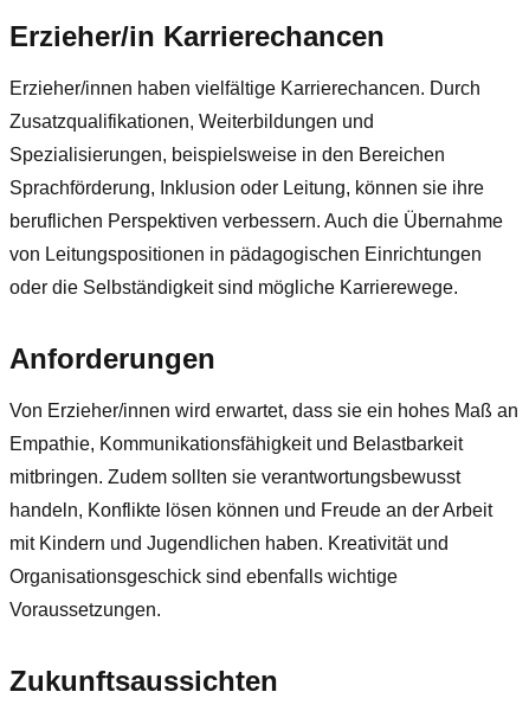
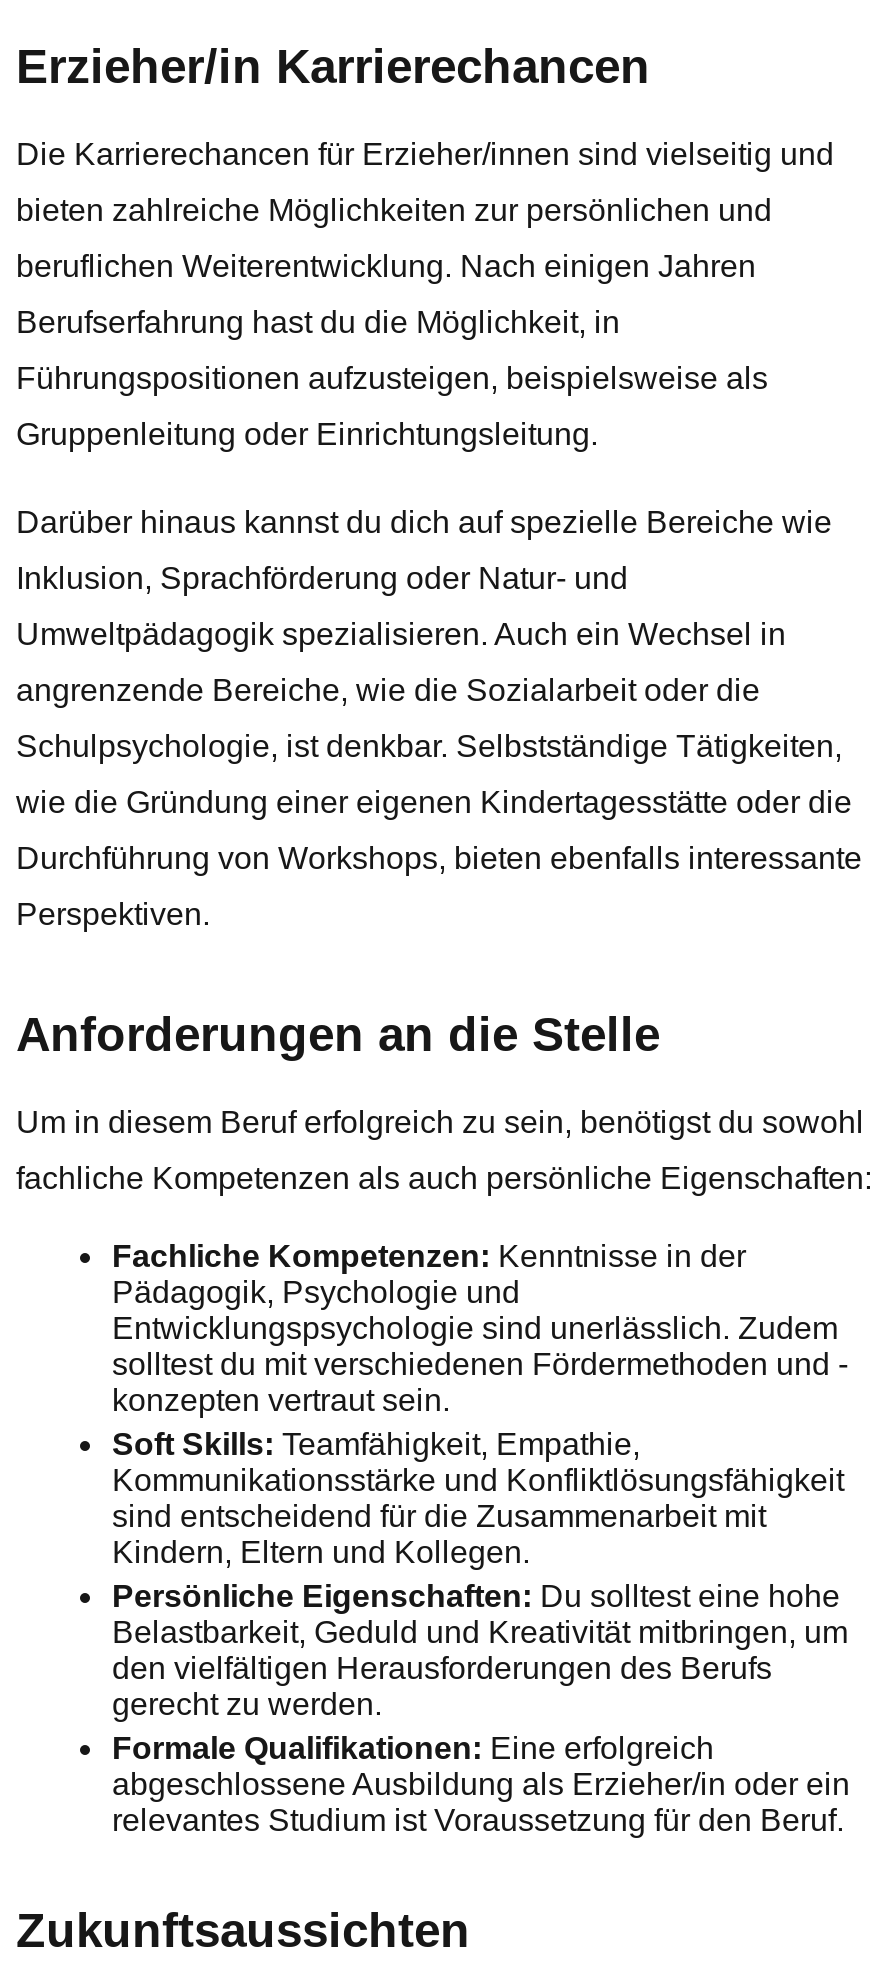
- Erzieher/innen haben vielfältige Karrierechancen. Durch
- Zusatzqualifikationen, Weiterbildungen und
- Spezialisierungen, beispielsweise in den Bereichen
- Sprachförderung, Inklusion oder Leitung, können sie ihre
- beruflichen Perspektiven verbessern. Auch die Übernahme
- von Leitungspositionen in pädagogischen Einrichtungen
- oder die Selbständigkeit sind mögliche Karrierewege.
- Anforderungen
- Von Erzieher/innen wird erwartet, dass sie ein hohes Maß an
- Empathie, Kommunikationsfähigkeit und Belastbarkeit
- mitbringen. Zudem sollten sie verantwortungsbewusst
- handeln, Konflikte lösen können und Freude an der Arbeit
- mit Kindern und Jugendlichen haben. Kreativität und
- Organisationsgeschick sind ebenfalls wichtige
- Voraussetzungen.
+ Die Karrierechancen für Erzieher/innen sind vielseitig und
+ bieten zahlreiche Möglichkeiten zur persönlichen und
+ beruflichen Weiterentwicklung. Nach einigen Jahren
+ Berufserfahrung hast du die Möglichkeit, in
+ Führungspositionen aufzusteigen, beispielsweise als
+ Gruppenleitung oder Einrichtungsleitung.
+ Darüber hinaus kannst du dich auf spezielle Bereiche wie
+ Inklusion, Sprachförderung oder Natur- und
+ Umweltpädagogik spezialisieren. Auch ein Wechsel in
+ angrenzende Bereiche, wie die Sozialarbeit oder die
+ Schulpsychologie, ist denkbar. Selbstständige Tätigkeiten,
+ wie die Gründung einer eigenen Kindertagesstätte oder die
+ Durchführung von Workshops, bieten ebenfalls interessante
+ Perspektiven.
+ Anforderungen an die Stelle
+ Um in diesem Beruf erfolgreich zu sein, benötigst du sowohl
+ fachliche Kompetenzen als auch persönliche Eigenschaften:
+ Fachliche Kompetenzen: Kenntnisse in der
+ Pädagogik, Psychologie und
+ Entwicklungspsychologie sind unerlässlich. Zudem
+ solltest du mit verschiedenen Fördermethoden und -
+ konzepten vertraut sein.
+ Soft Skills: Teamfähigkeit, Empathie,
+ Kommunikationsstärke und Konfliktlösungsfähigkeit
+ sind entscheidend für die Zusammenarbeit mit
+ Kindern, Eltern und Kollegen.
+ Persönliche Eigenschaften: Du solltest eine hohe
+ Belastbarkeit, Geduld und Kreativität mitbringen, um
+ den vielfältigen Herausforderungen des Berufs
+ gerecht zu werden.
+ Formale Qualifikationen: Eine erfolgreich
+ abgeschlossene Ausbildung als Erzieher/in oder ein
+ relevantes Studium ist Voraussetzung für den Beruf.
